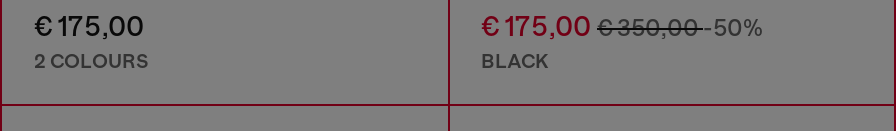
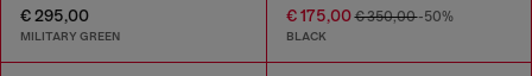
- € 175,00
- 2 COLOURS
+ € 295,00
+ MILITARY GREEN
